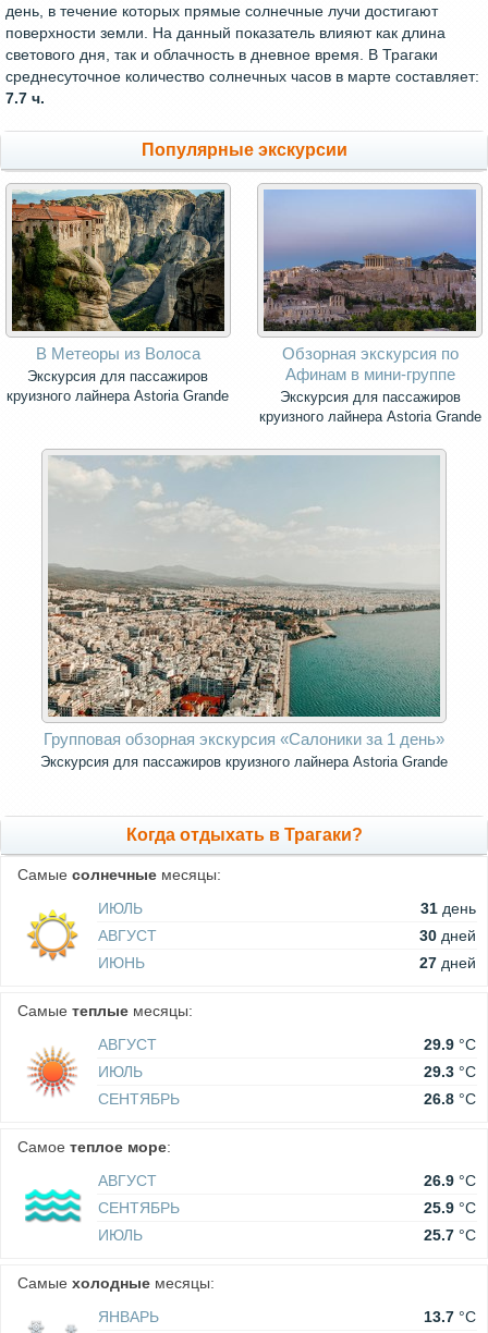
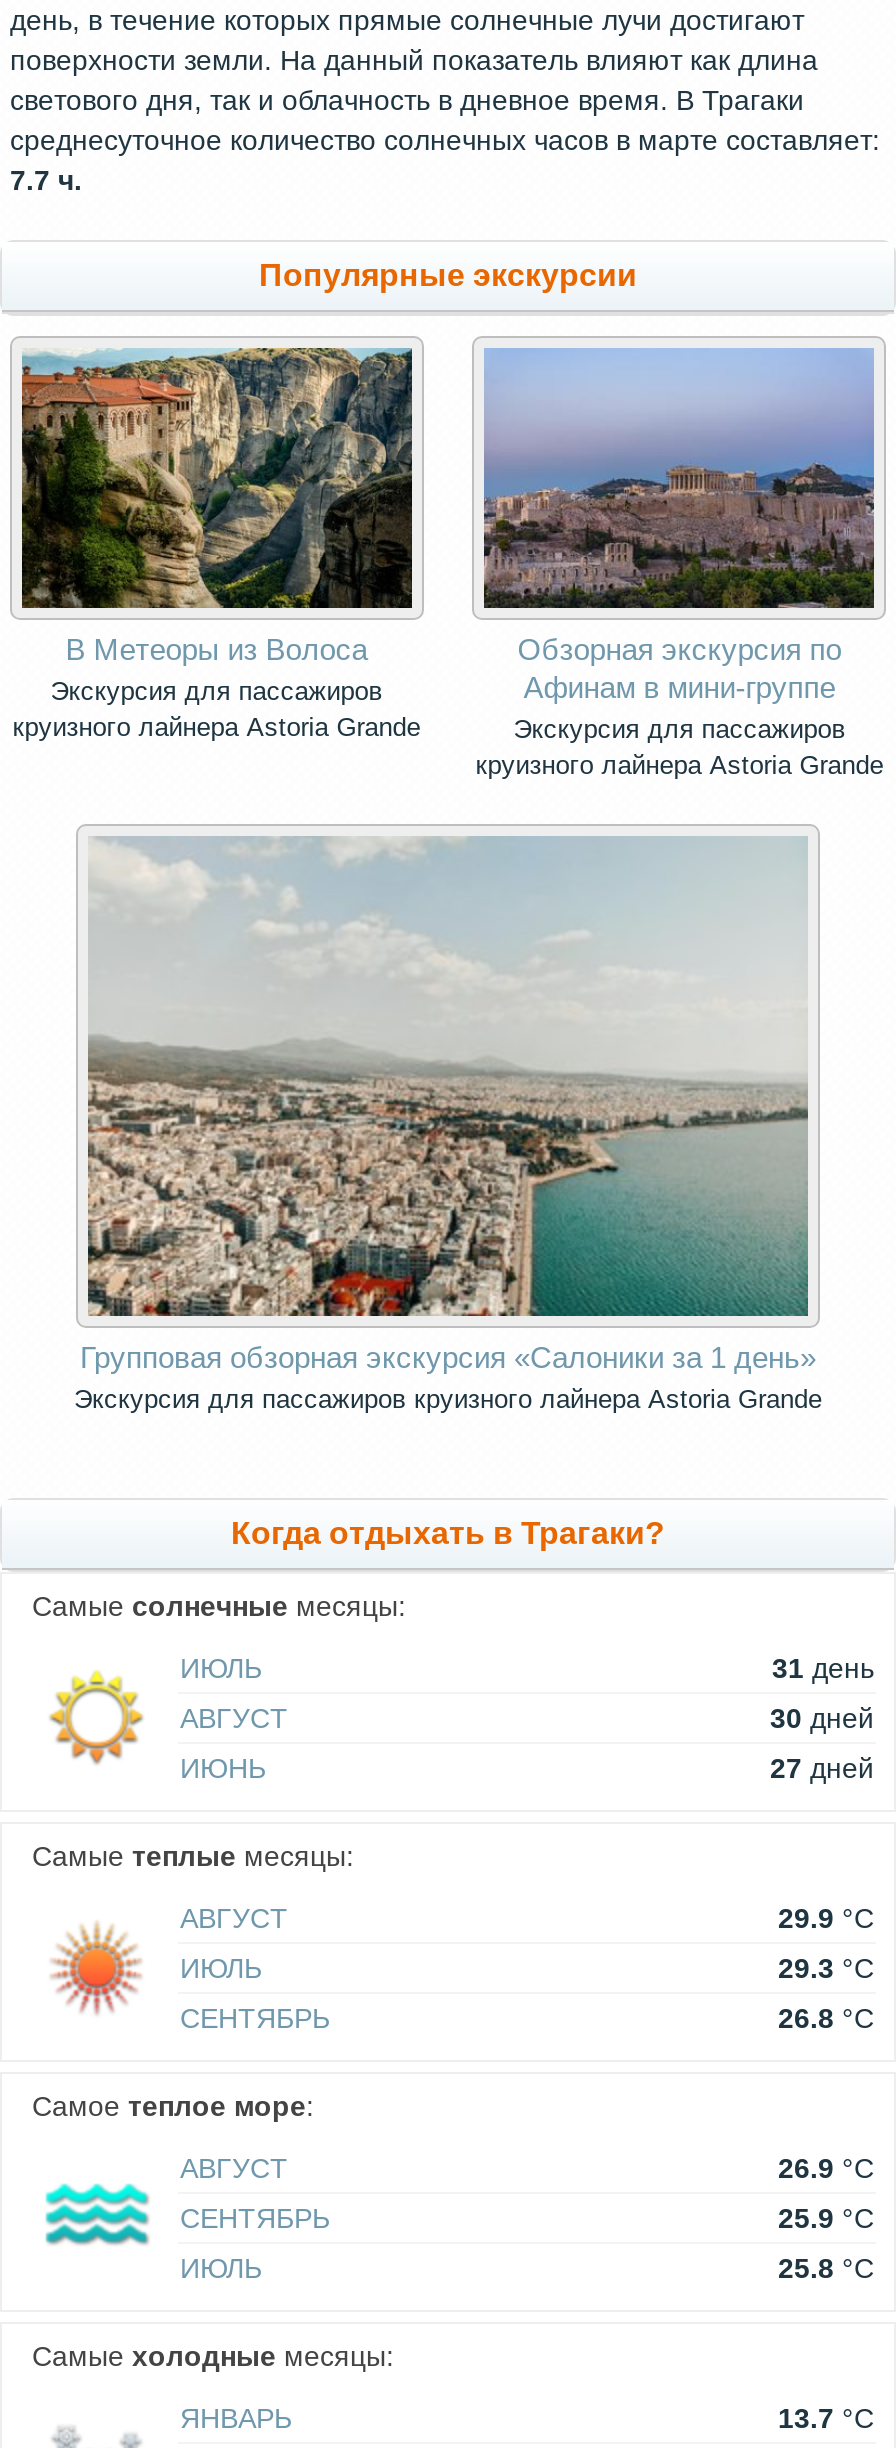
- 25.7 °C
+ 25.8 °C
